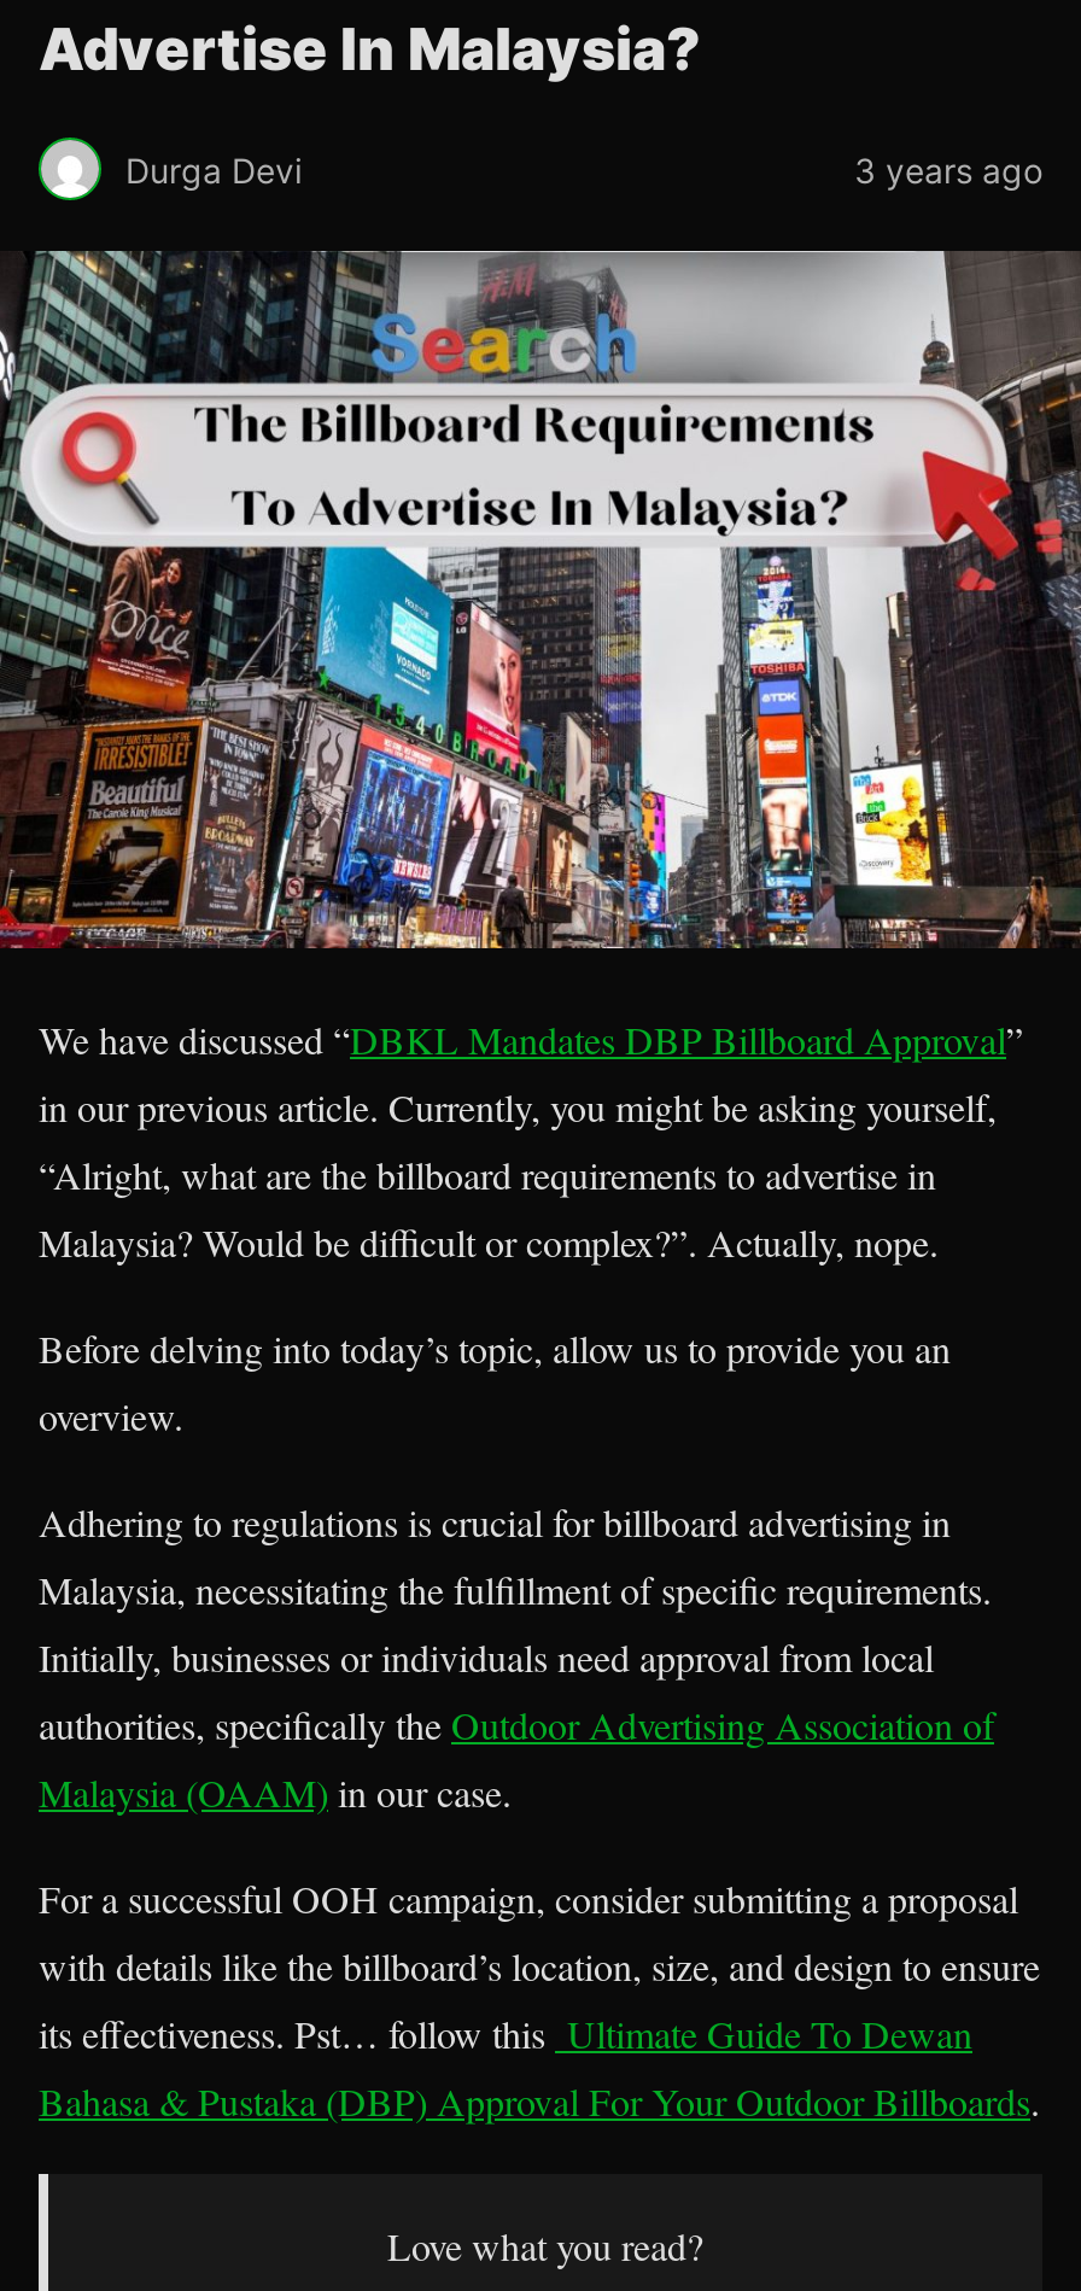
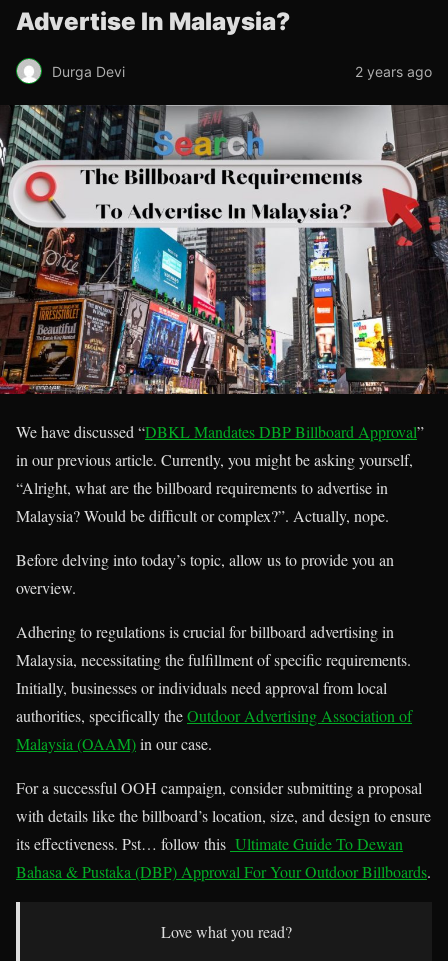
- 3 years ago
+ 2 years ago
